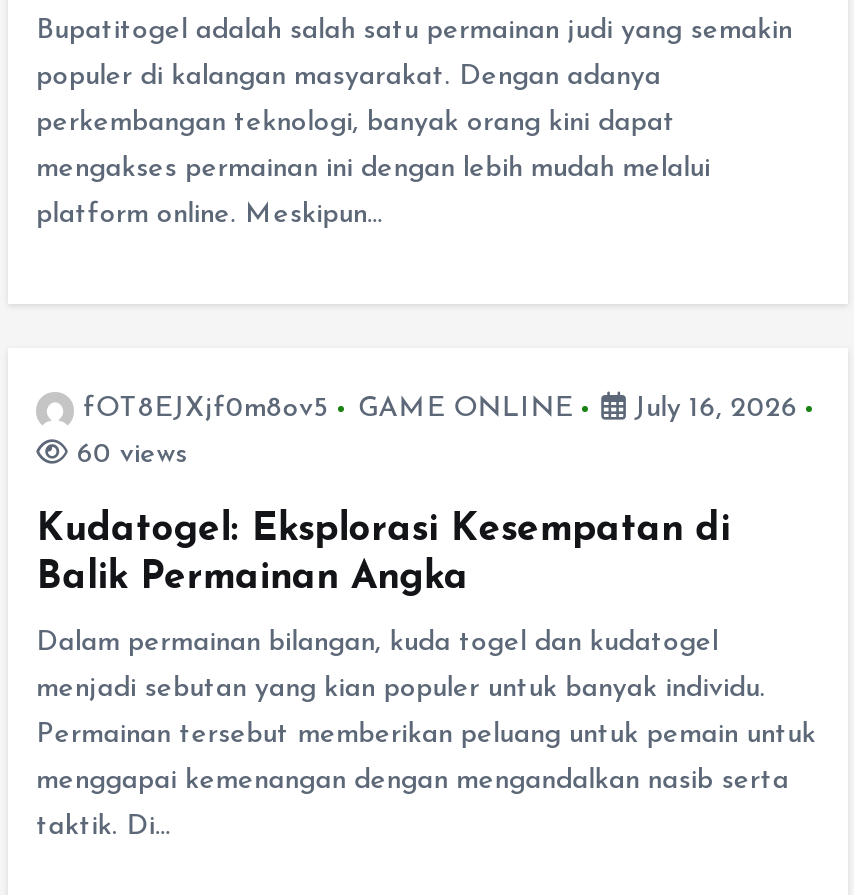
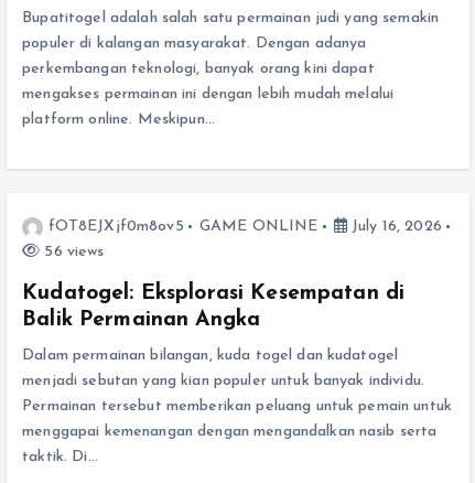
- 60 views
+ 56 views
